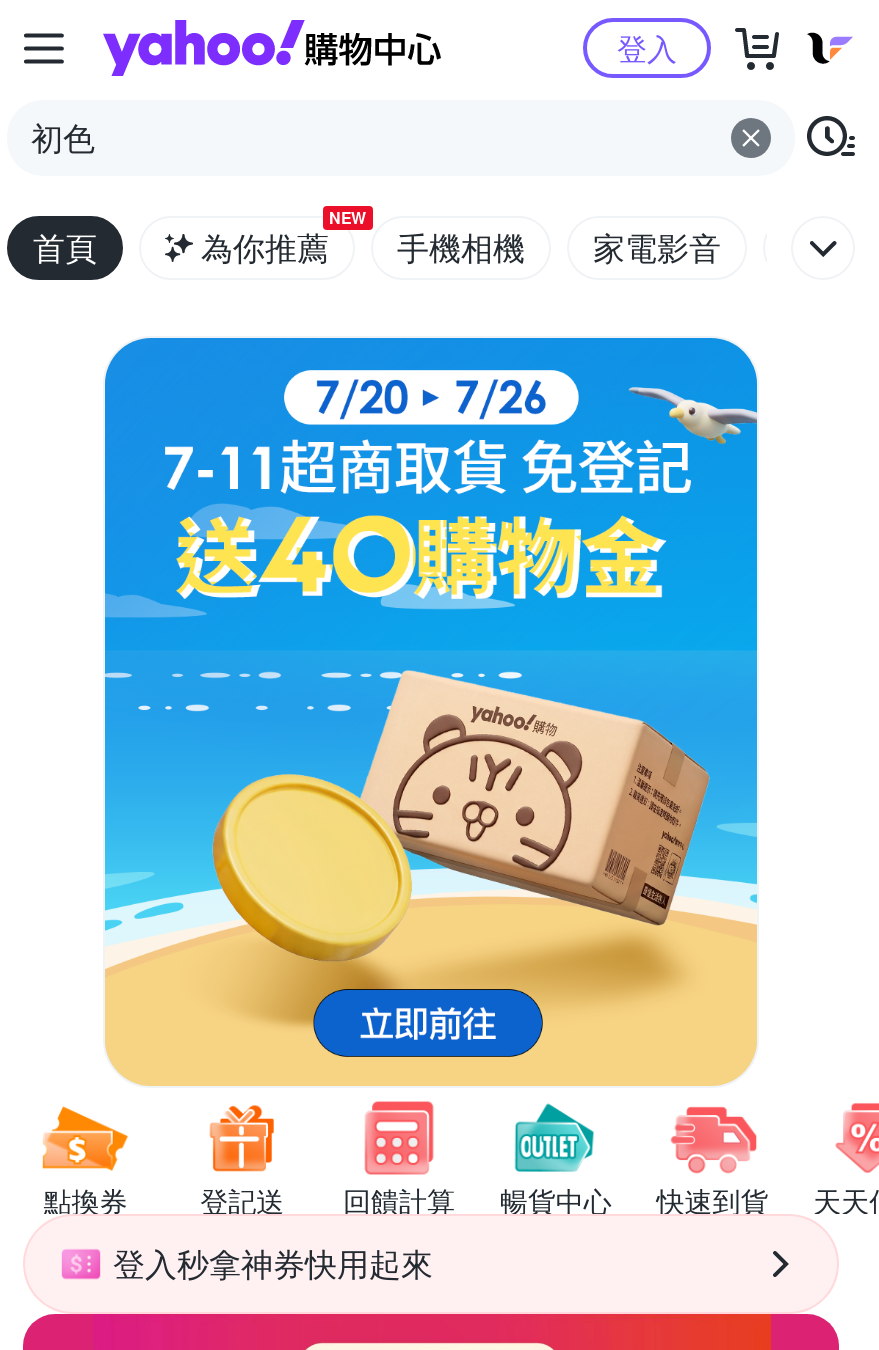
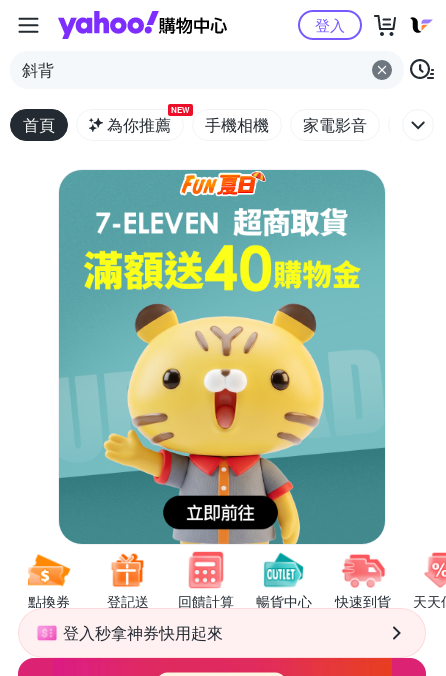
- 初色
+ 斜背

- [image]
+ [image]
